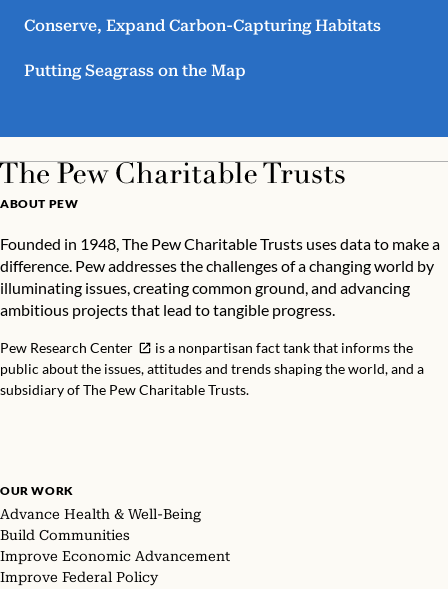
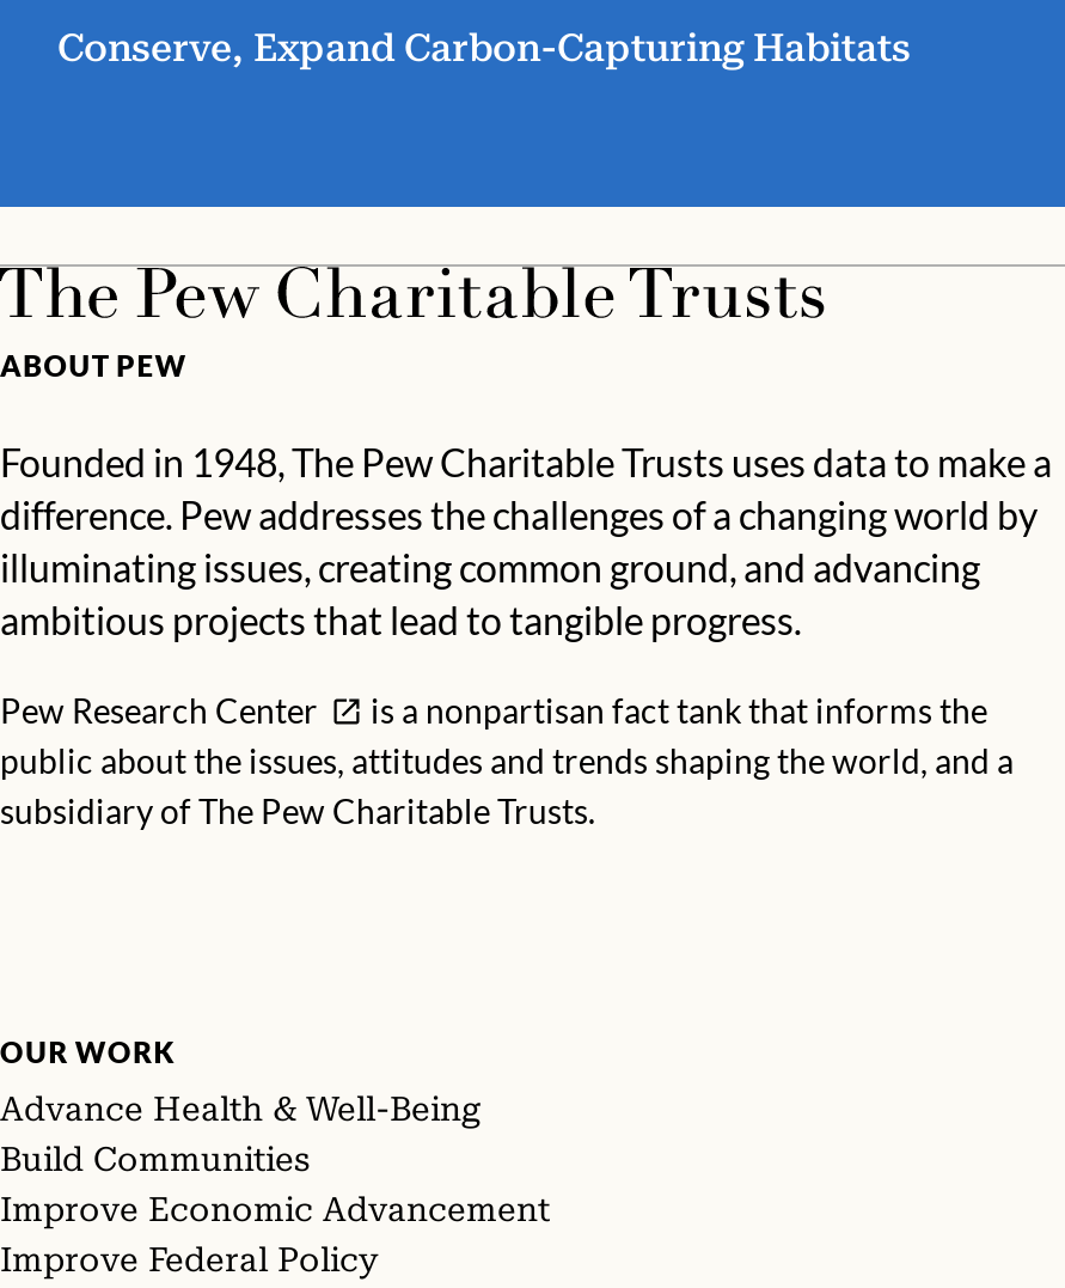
- Putting Seagrass on the Map
